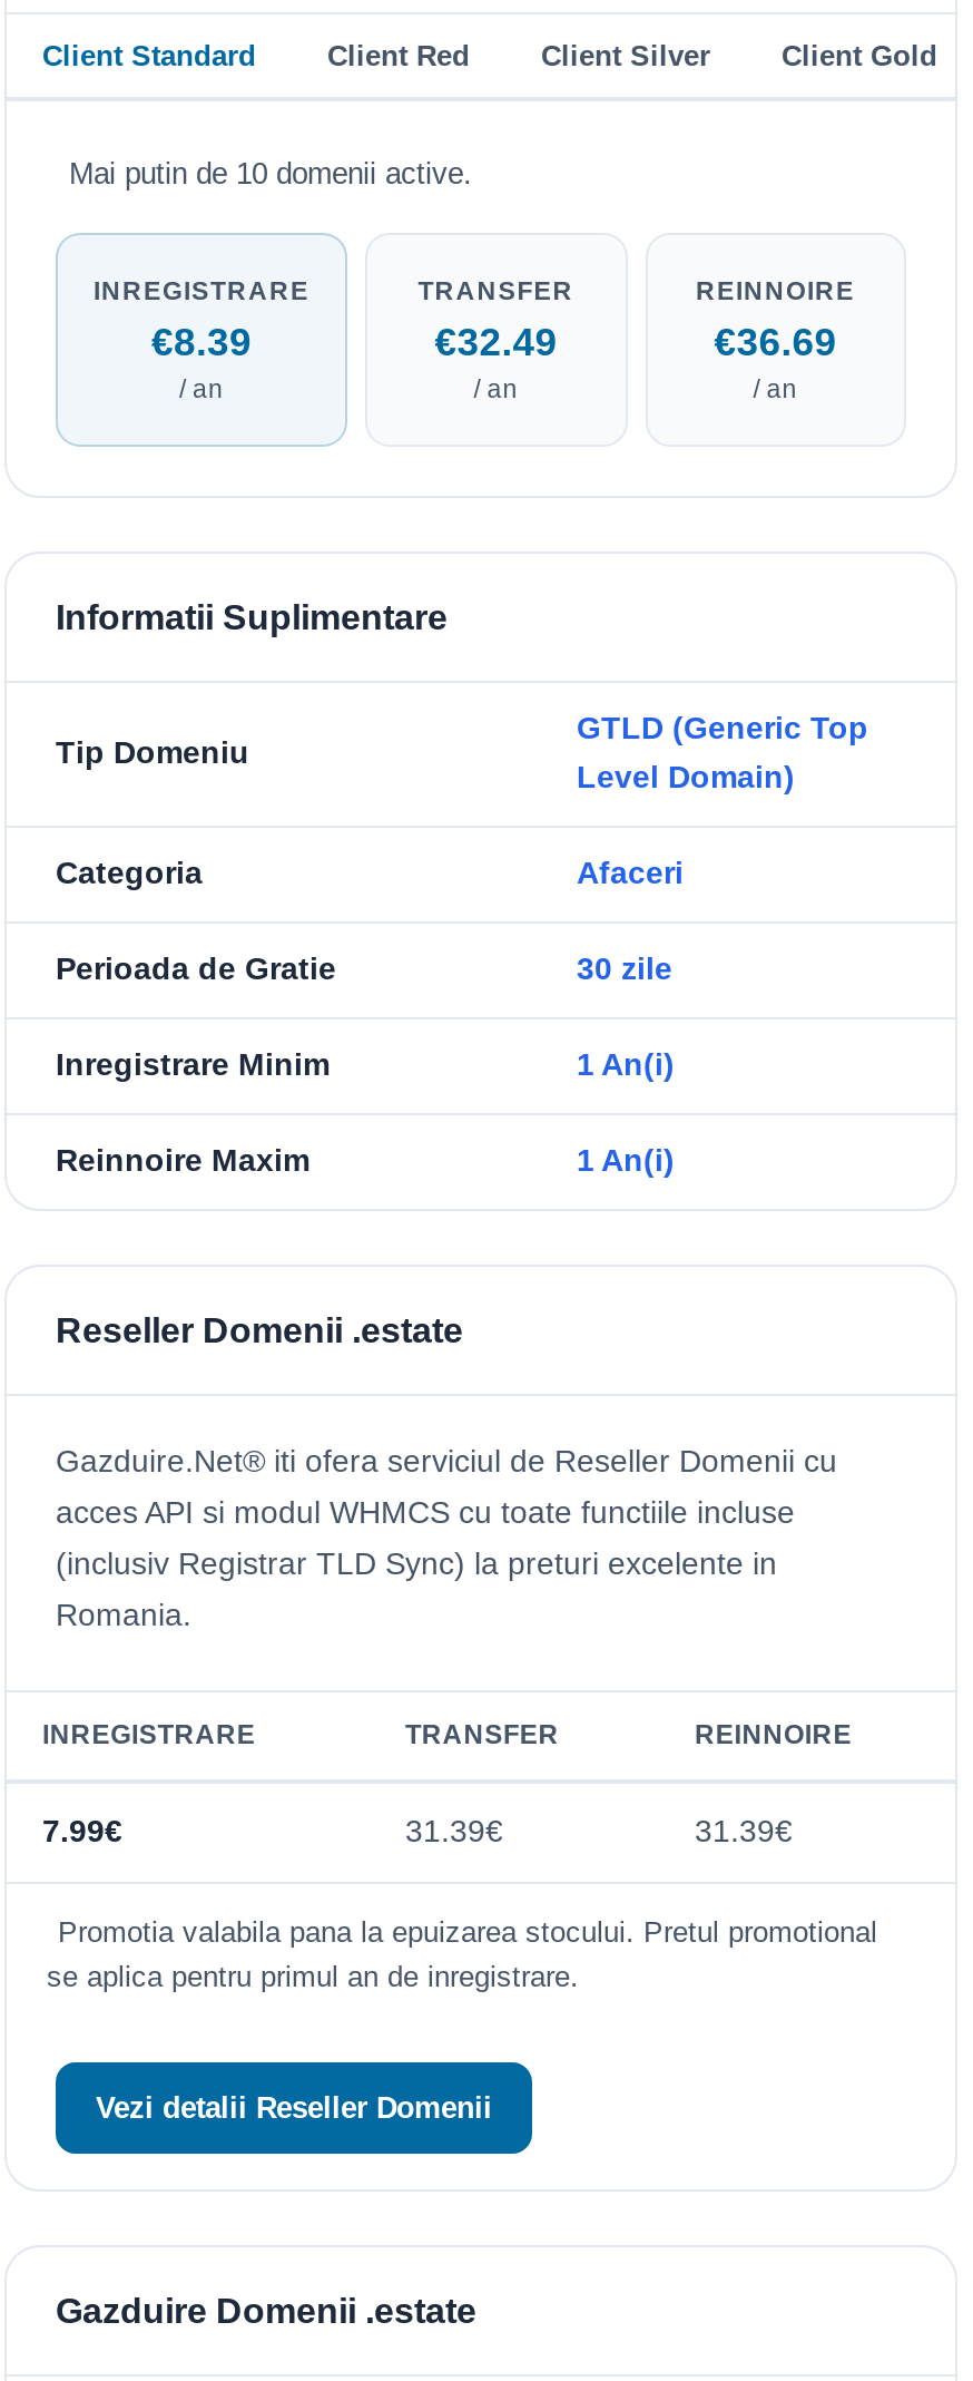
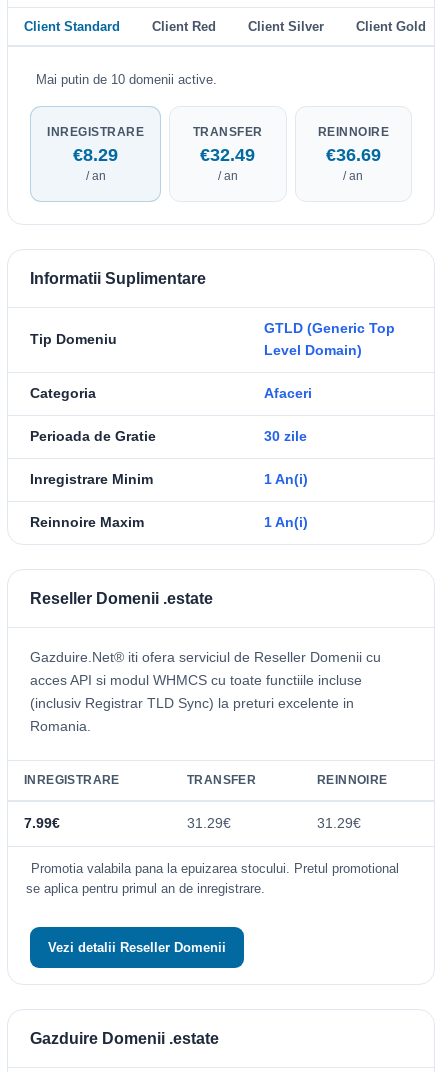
- €8.39
+ €8.29

- 31.39€
+ 31.29€

- 31.39€
+ 31.29€
